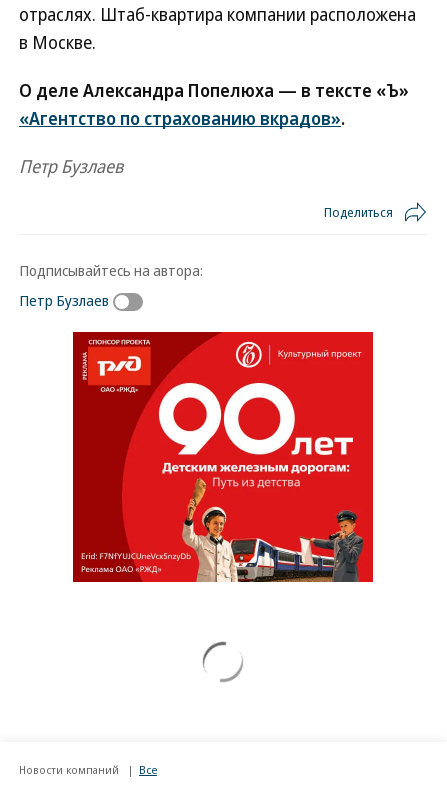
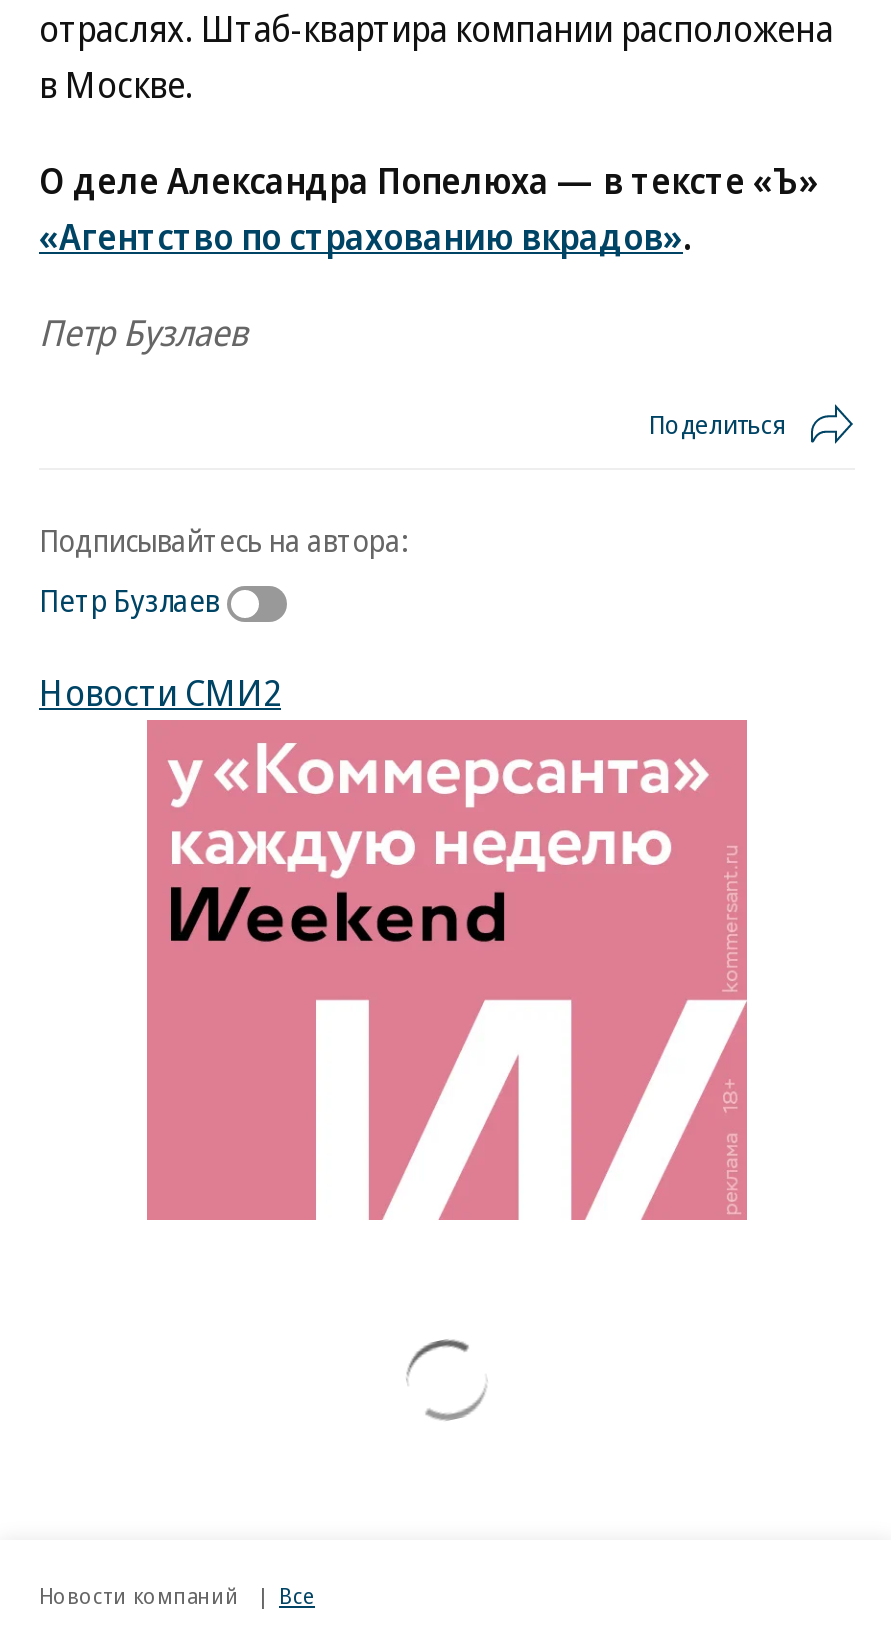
+ Новости СМИ2

- [image]
+ [image]
